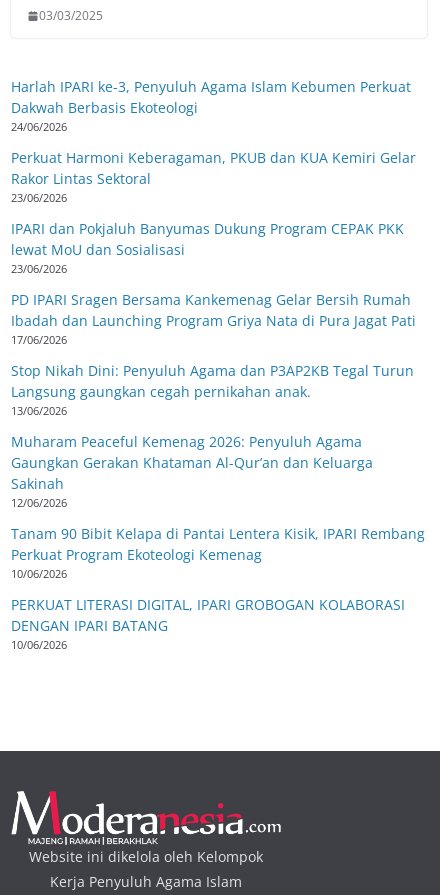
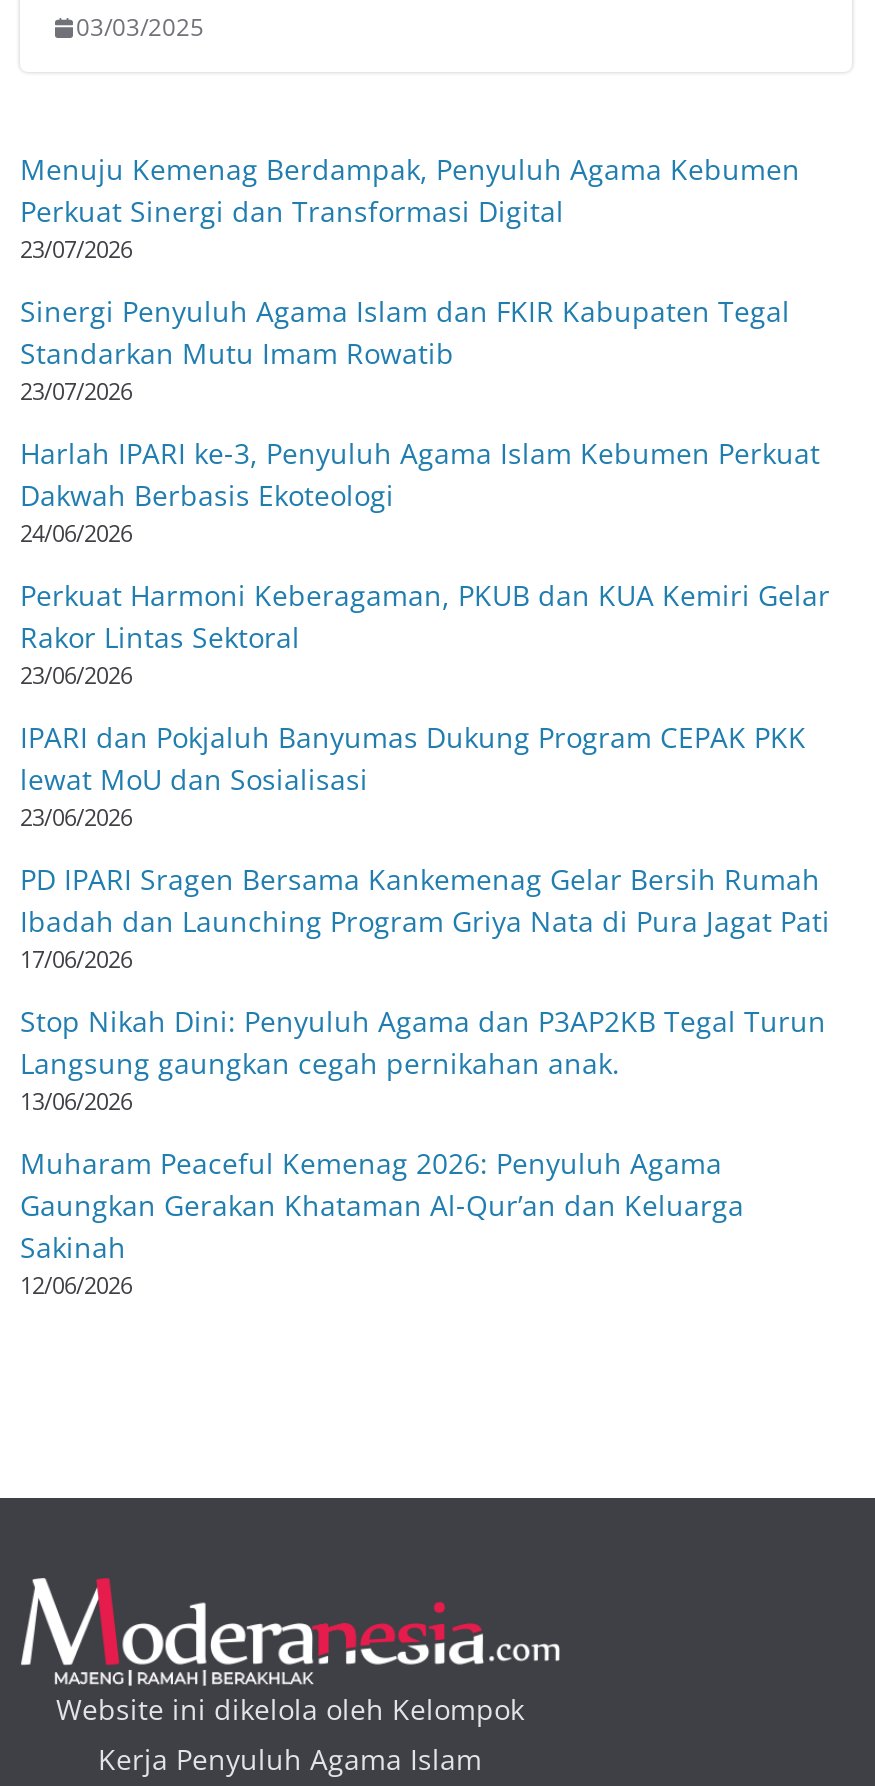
+ Menuju Kemenag Berdampak, Penyuluh Agama Kebumen
+ Perkuat Sinergi dan Transformasi Digital
+ 23/07/2026
+ Sinergi Penyuluh Agama Islam dan FKIR Kabupaten Tegal
+ Standarkan Mutu Imam Rowatib
+ 23/07/2026

moved down: Harlah IPARI ke-3, Penyuluh Agama Islam Kebumen Perkuat | Dakwah Berbasis Ekoteologi | 24/06/2026 | ... | Sakinah | 12/06/2026

- Tanam 90 Bibit Kelapa di Pantai Lentera Kisik, IPARI Rembang
- Perkuat Program Ekoteologi Kemenag
- 10/06/2026
- PERKUAT LITERASI DIGITAL, IPARI GROBOGAN KOLABORASI
- DENGAN IPARI BATANG
- 10/06/2026
